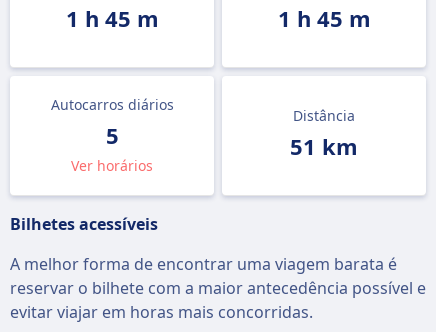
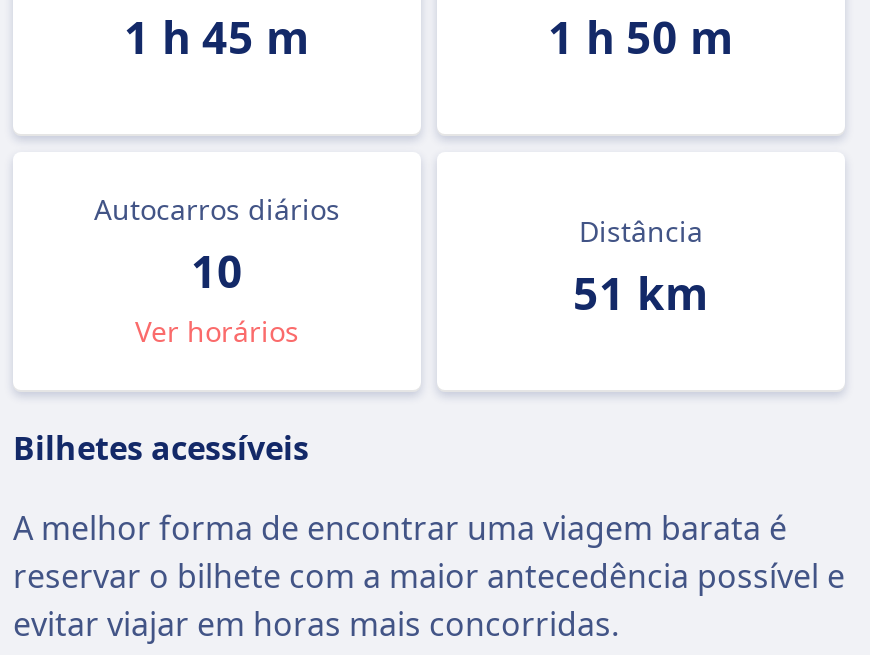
- 1 h 45 m
+ 1 h 50 m

- 5
+ 10
